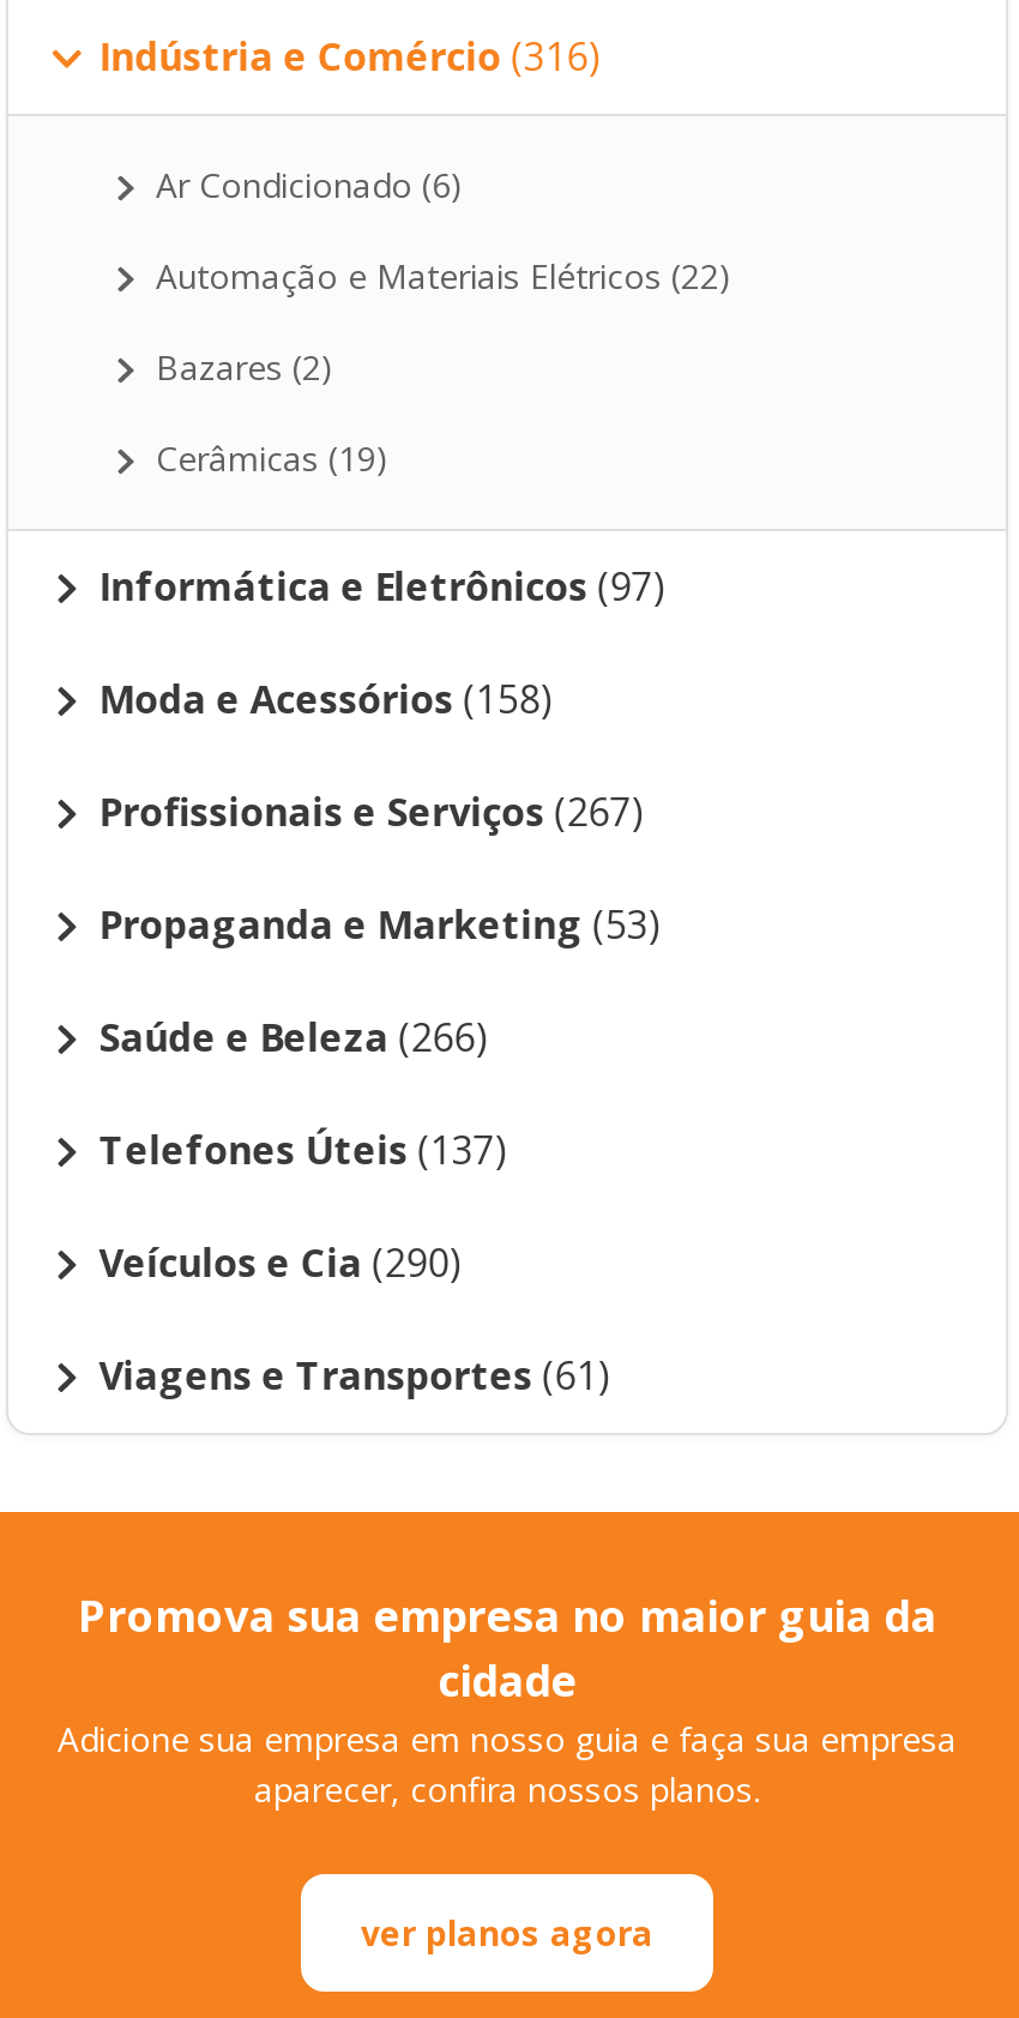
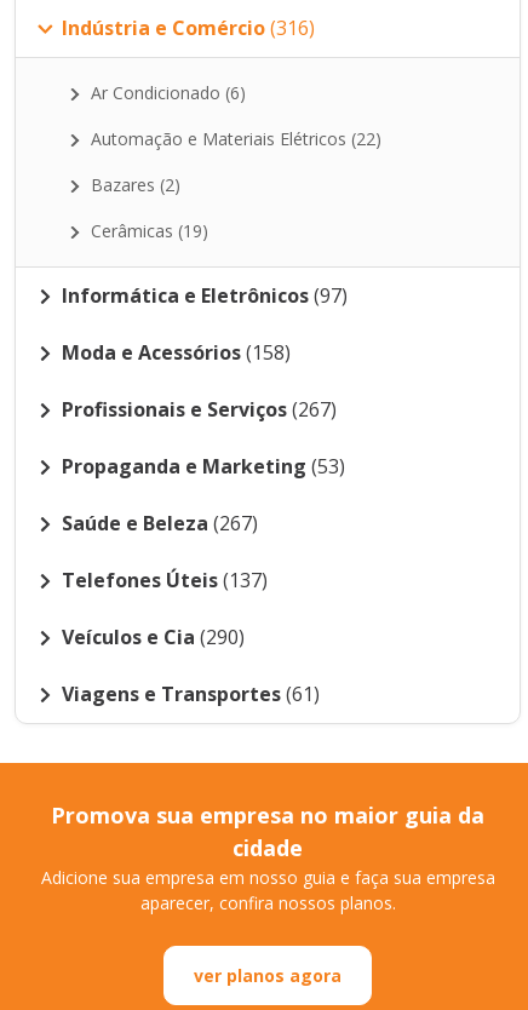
- Saúde e Beleza (266)
+ Saúde e Beleza (267)
